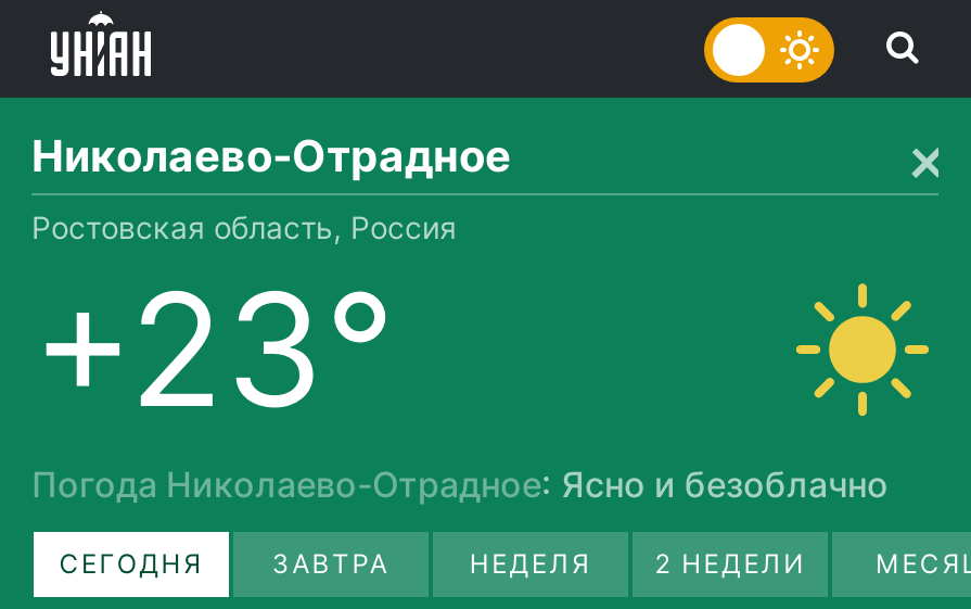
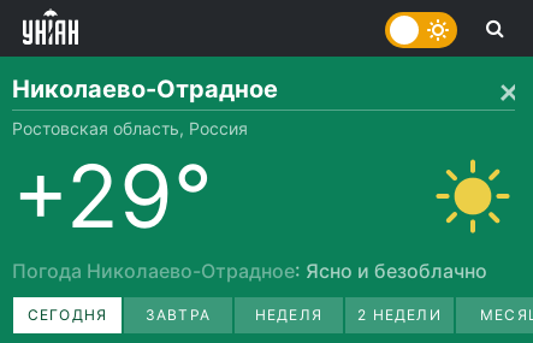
- +23°
+ +29°
